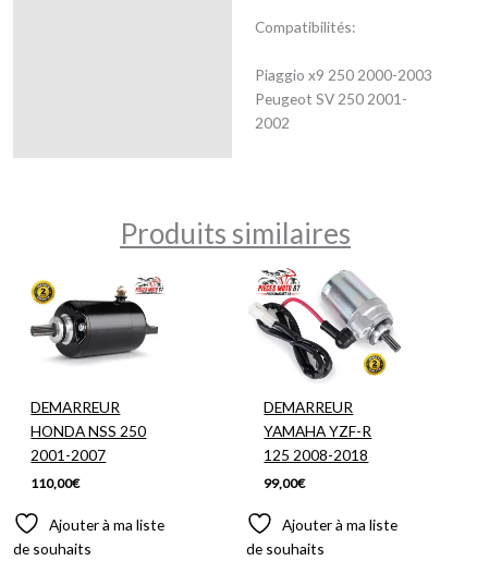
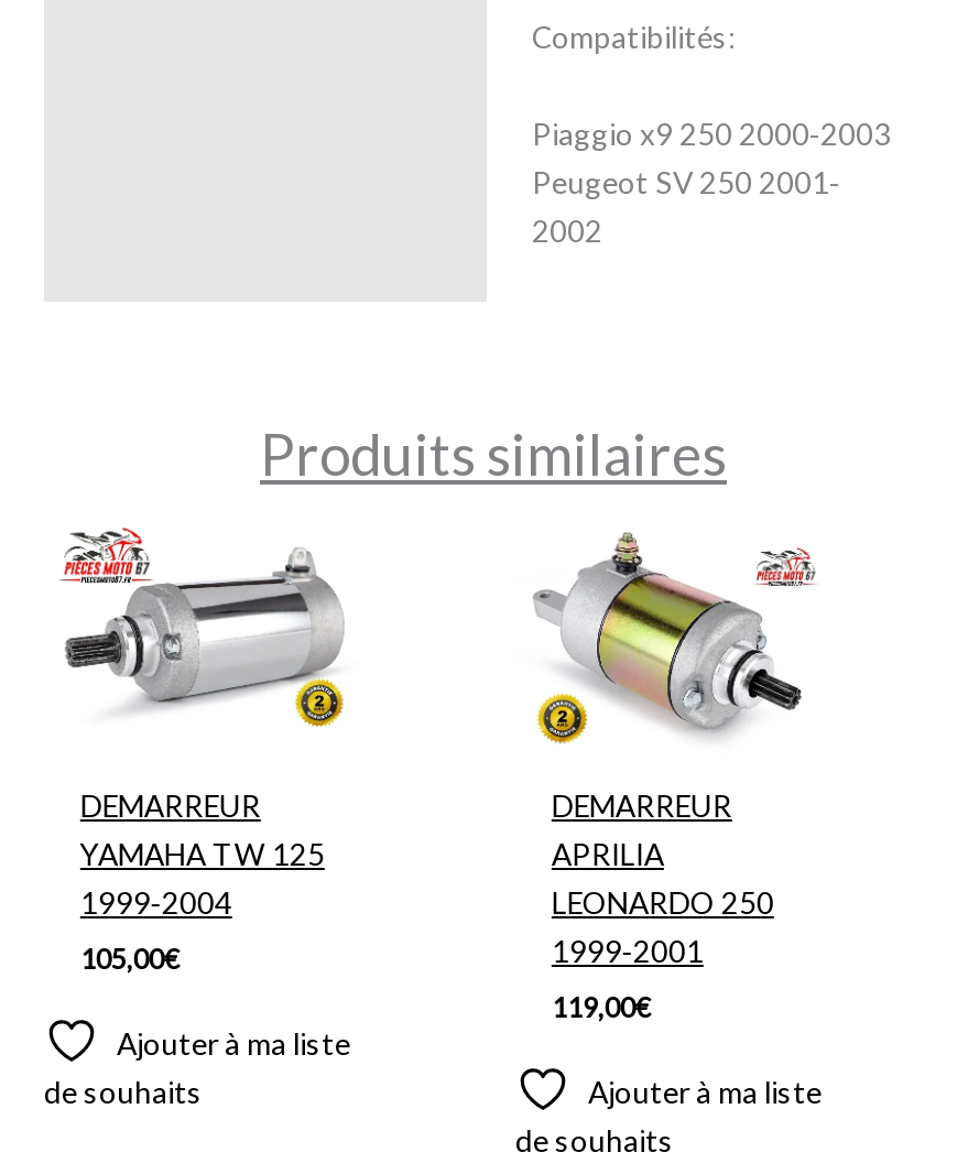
- [image]
+ [image]

- [image]
- YAMAHA YZF-R
- 125 2008-2018
+ [image]
+ APRILIA
+ LEONARDO 250
+ 1999-2001

- HONDA NSS 250
- 2001-2007
+ YAMAHA TW 125
+ 1999-2004

- 110,00€
+ 105,00€

- 99,00€
+ 119,00€
